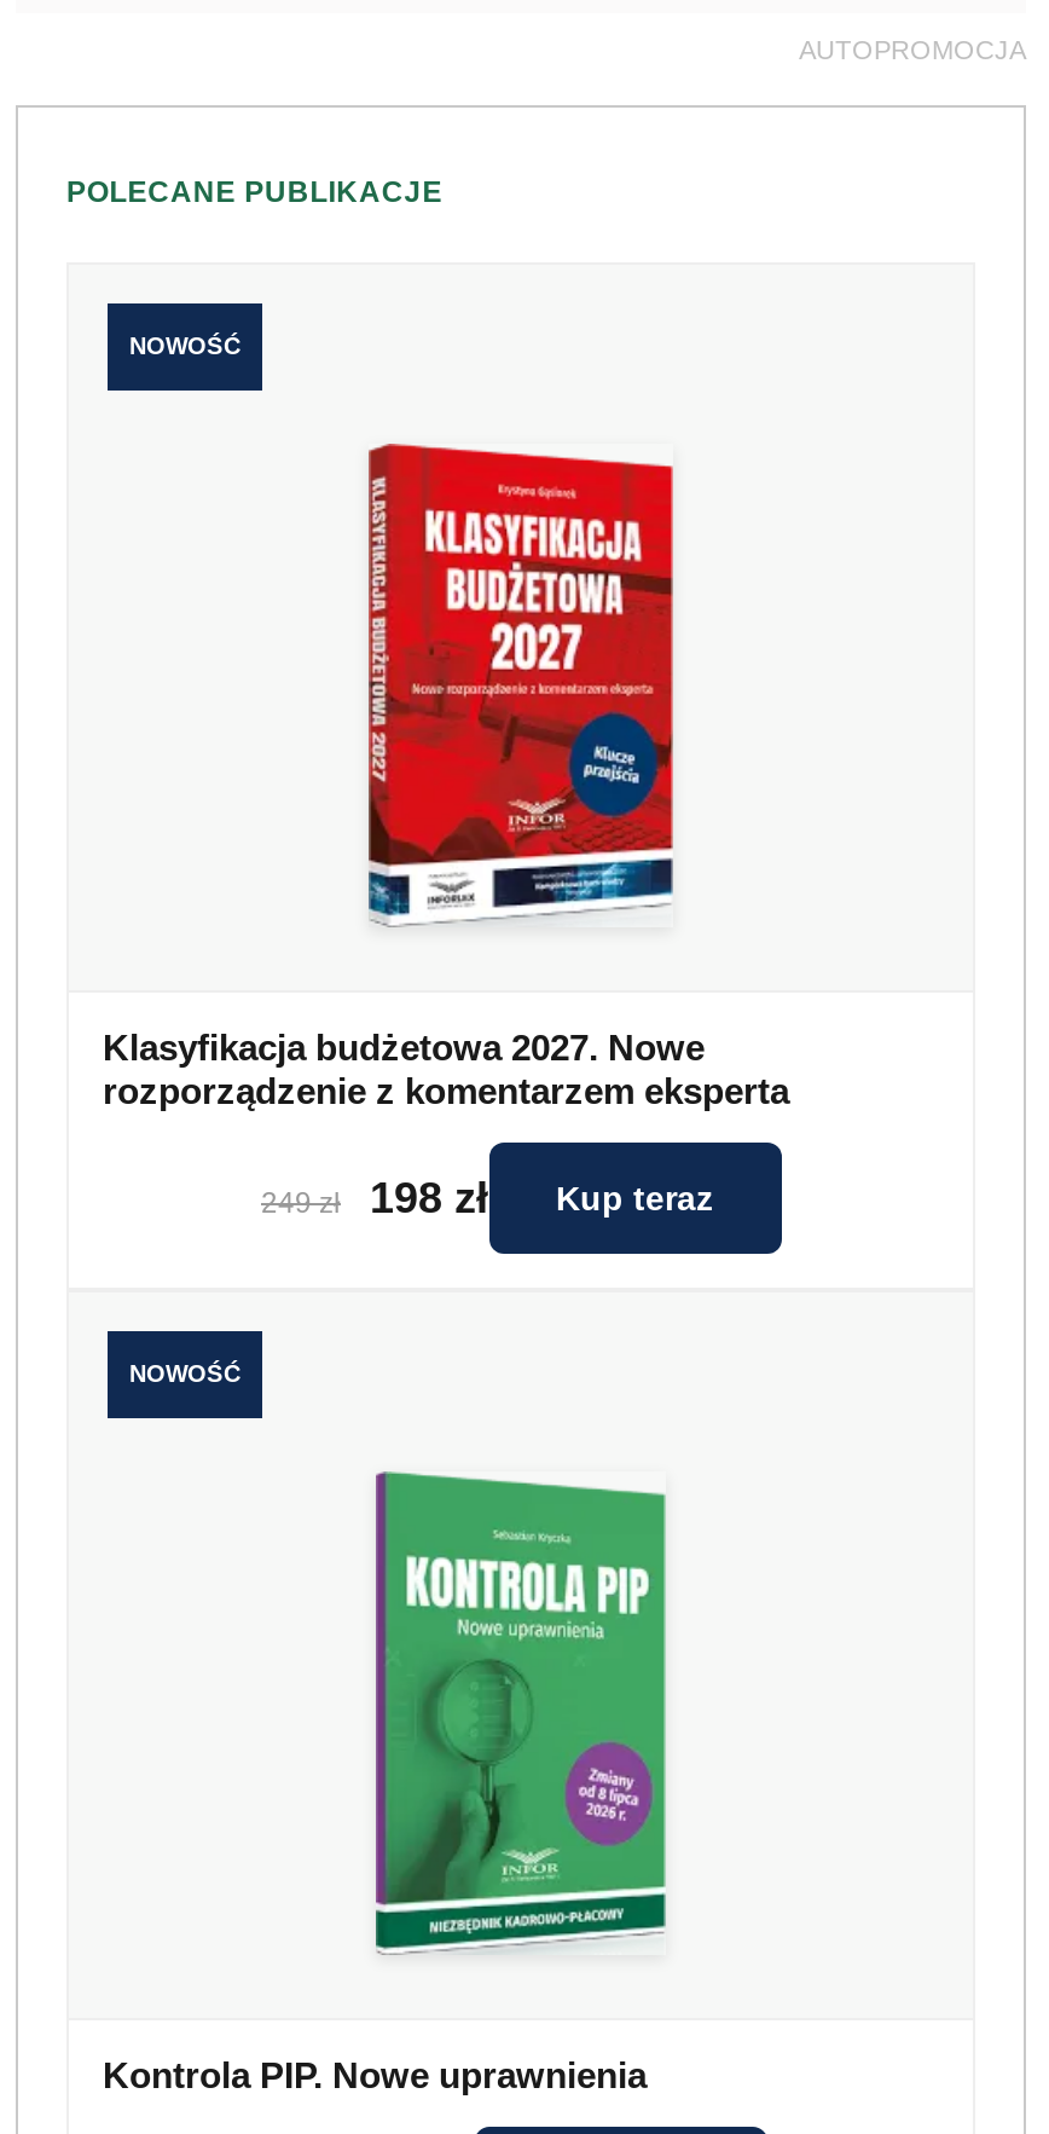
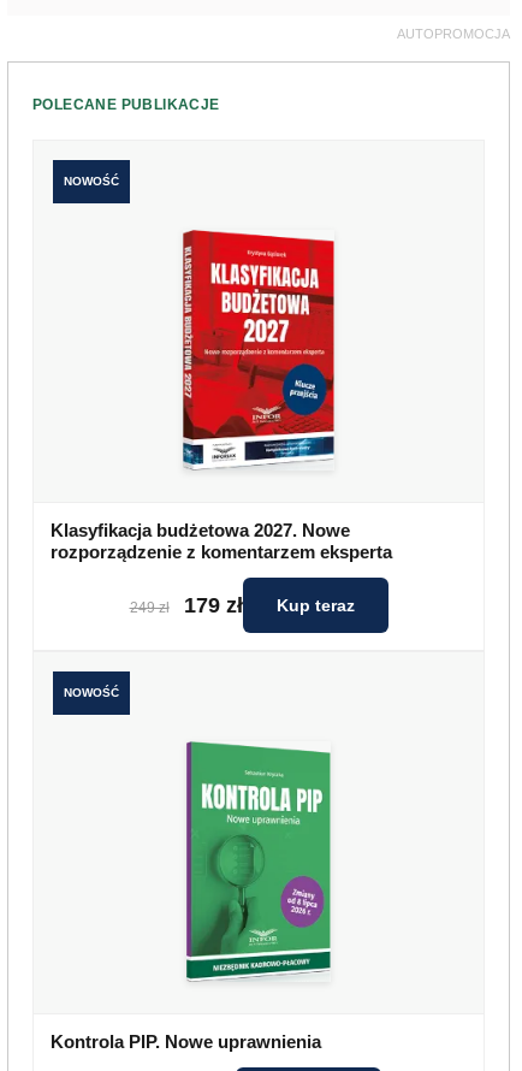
- 198 zł
+ 179 zł
